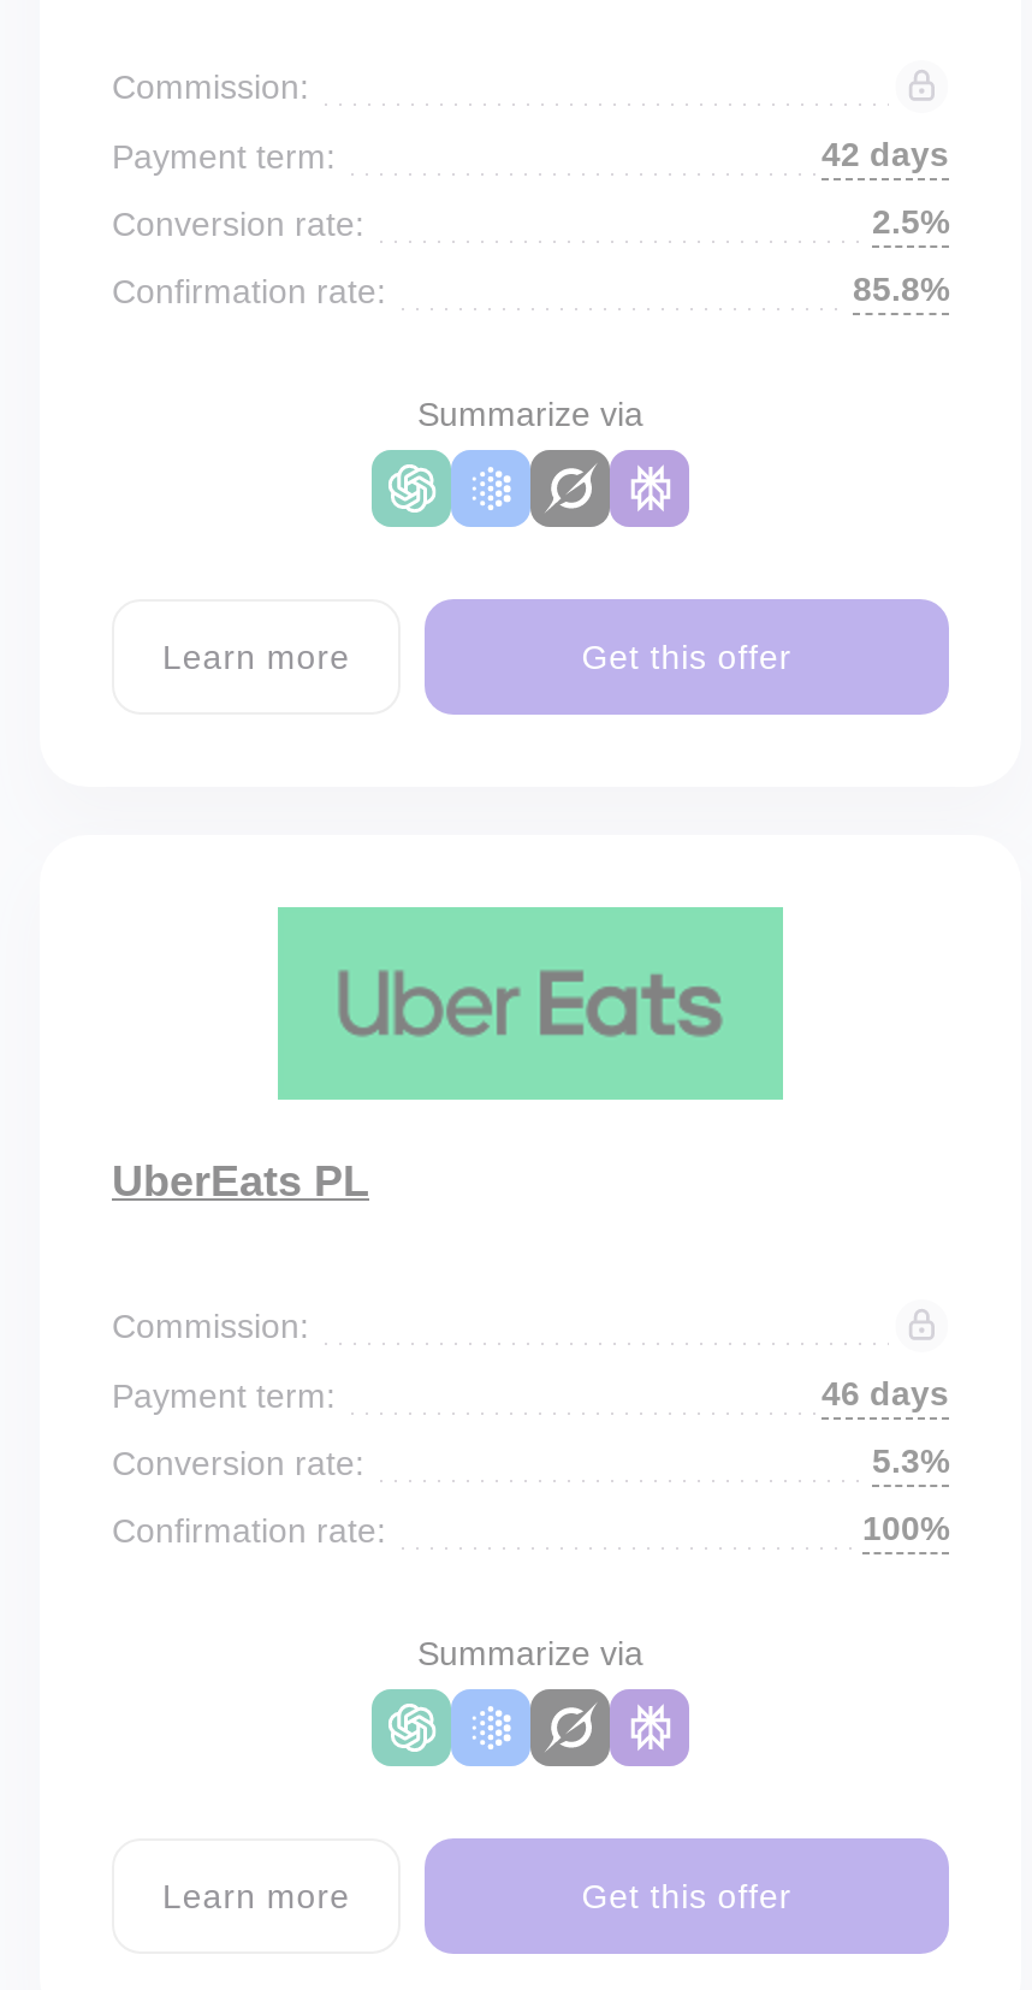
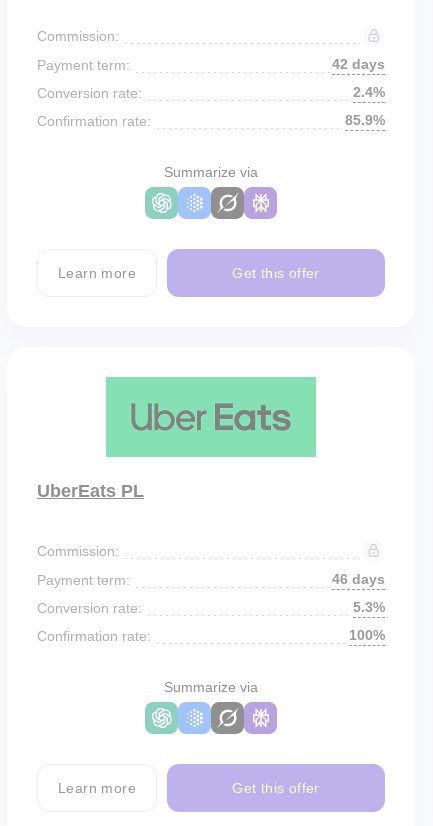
- 2.5%
+ 2.4%

- 85.8%
+ 85.9%
